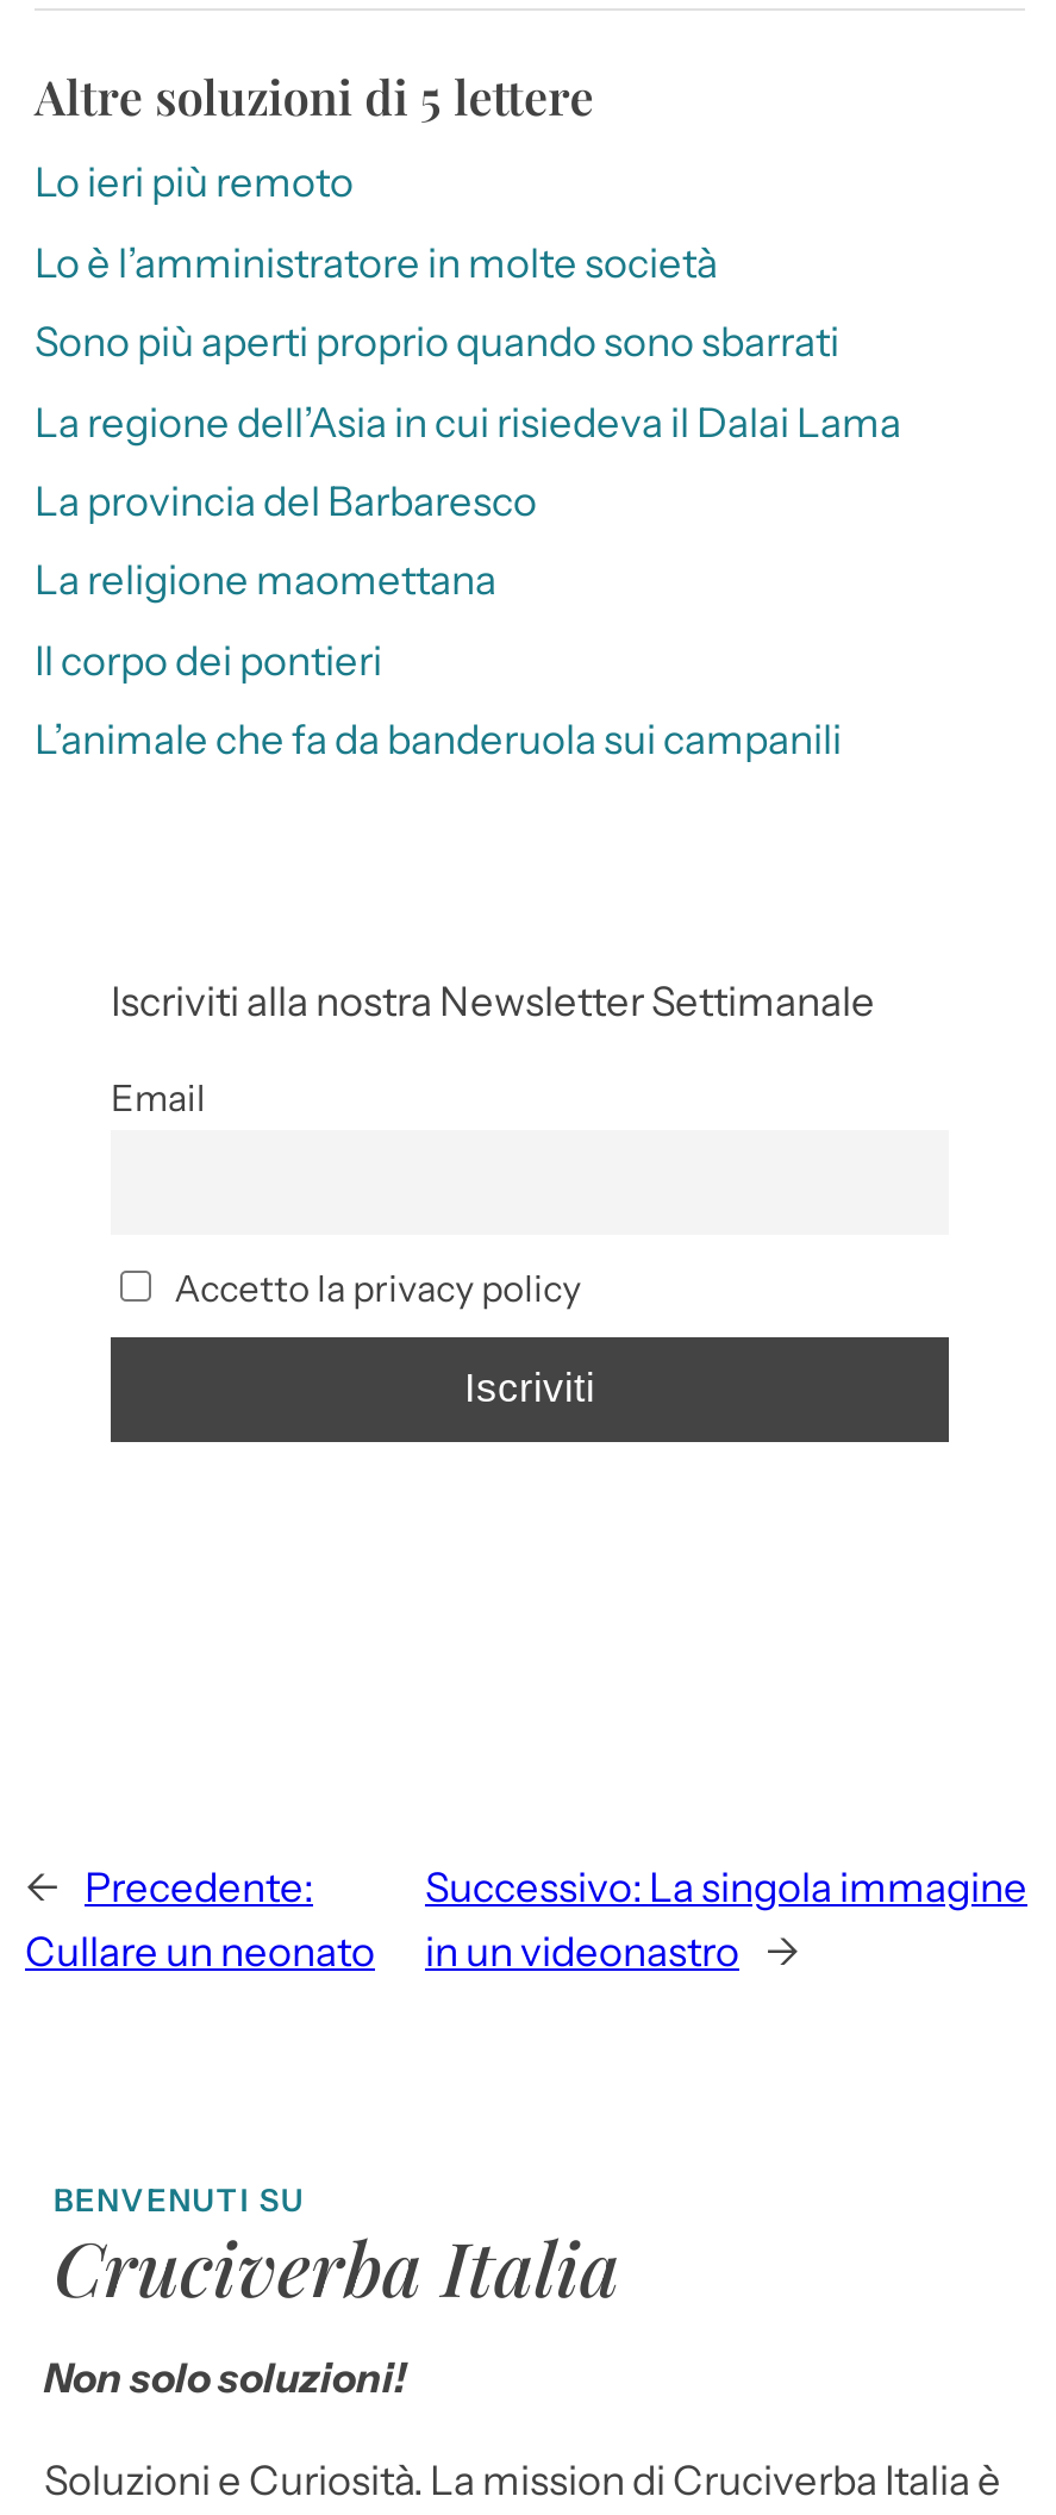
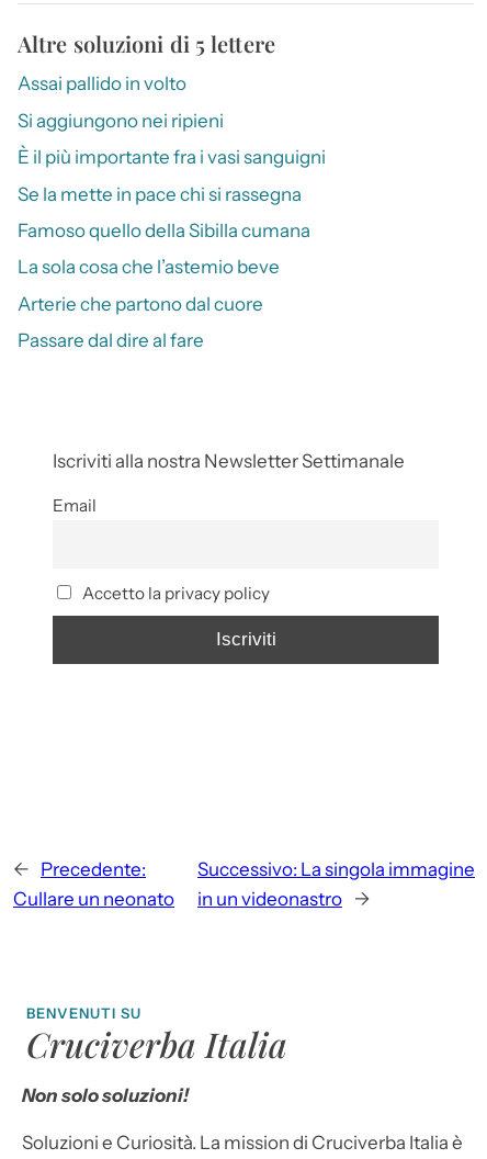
- Lo ieri più remoto
+ Assai pallido in volto

- Lo è l’amministratore in molte società
+ Si aggiungono nei ripieni

- Sono più aperti proprio quando sono sbarrati
+ È il più importante fra i vasi sanguigni

- La regione dell’Asia in cui risiedeva il Dalai Lama
+ Se la mette in pace chi si rassegna

- La provincia del Barbaresco
+ Famoso quello della Sibilla cumana

- La religione maomettana
+ La sola cosa che l’astemio beve

- Il corpo dei pontieri
+ Arterie che partono dal cuore

- L’animale che fa da banderuola sui campanili
+ Passare dal dire al fare
